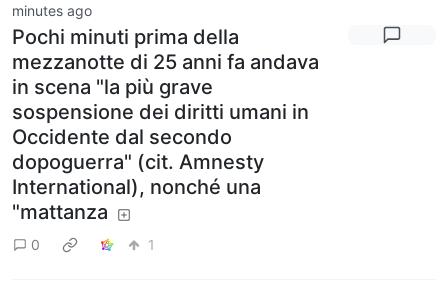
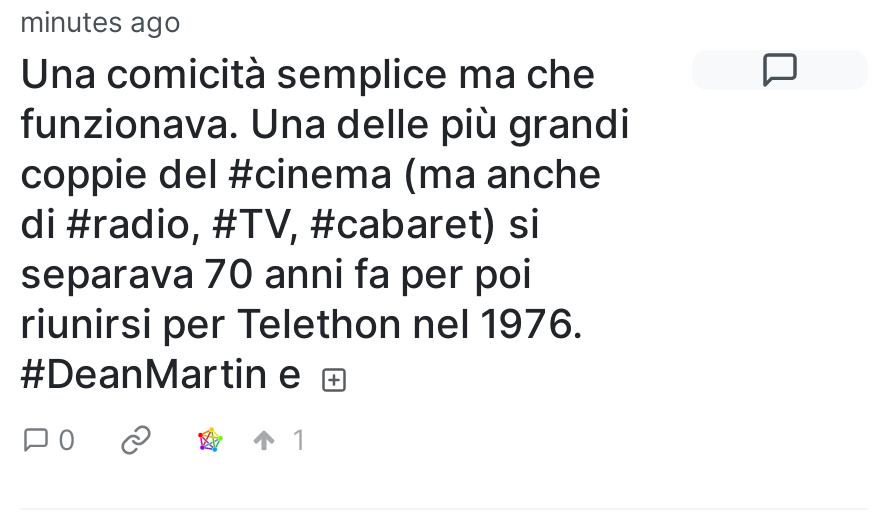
- Pochi minuti prima della
- mezzanotte di 25 anni fa andava
- in scena "la più grave
- sospensione dei diritti umani in
- Occidente dal secondo
- dopoguerra" (cit. Amnesty
- International), nonché una
- "mattanza
+ Una comicità semplice ma che
+ funzionava. Una delle più grandi
+ coppie del #cinema (ma anche
+ di #radio, #TV, #cabaret) si
+ separava 70 anni fa per poi
+ riunirsi per Telethon nel 1976.
+ #DeanMartin e
